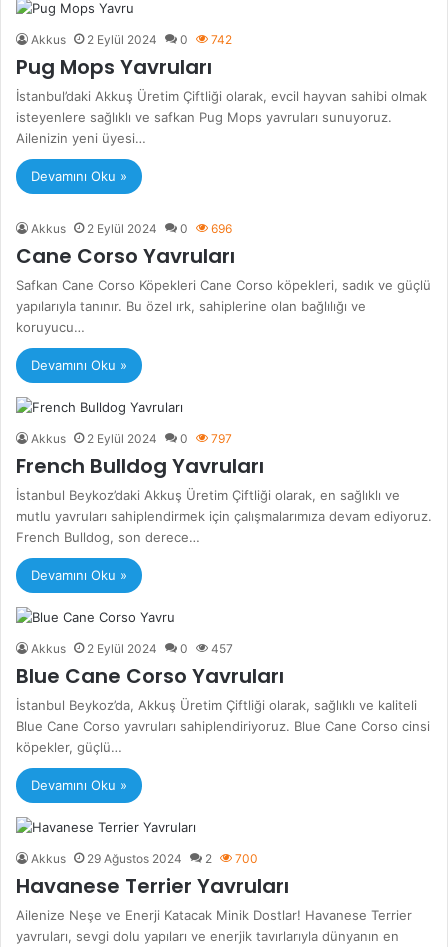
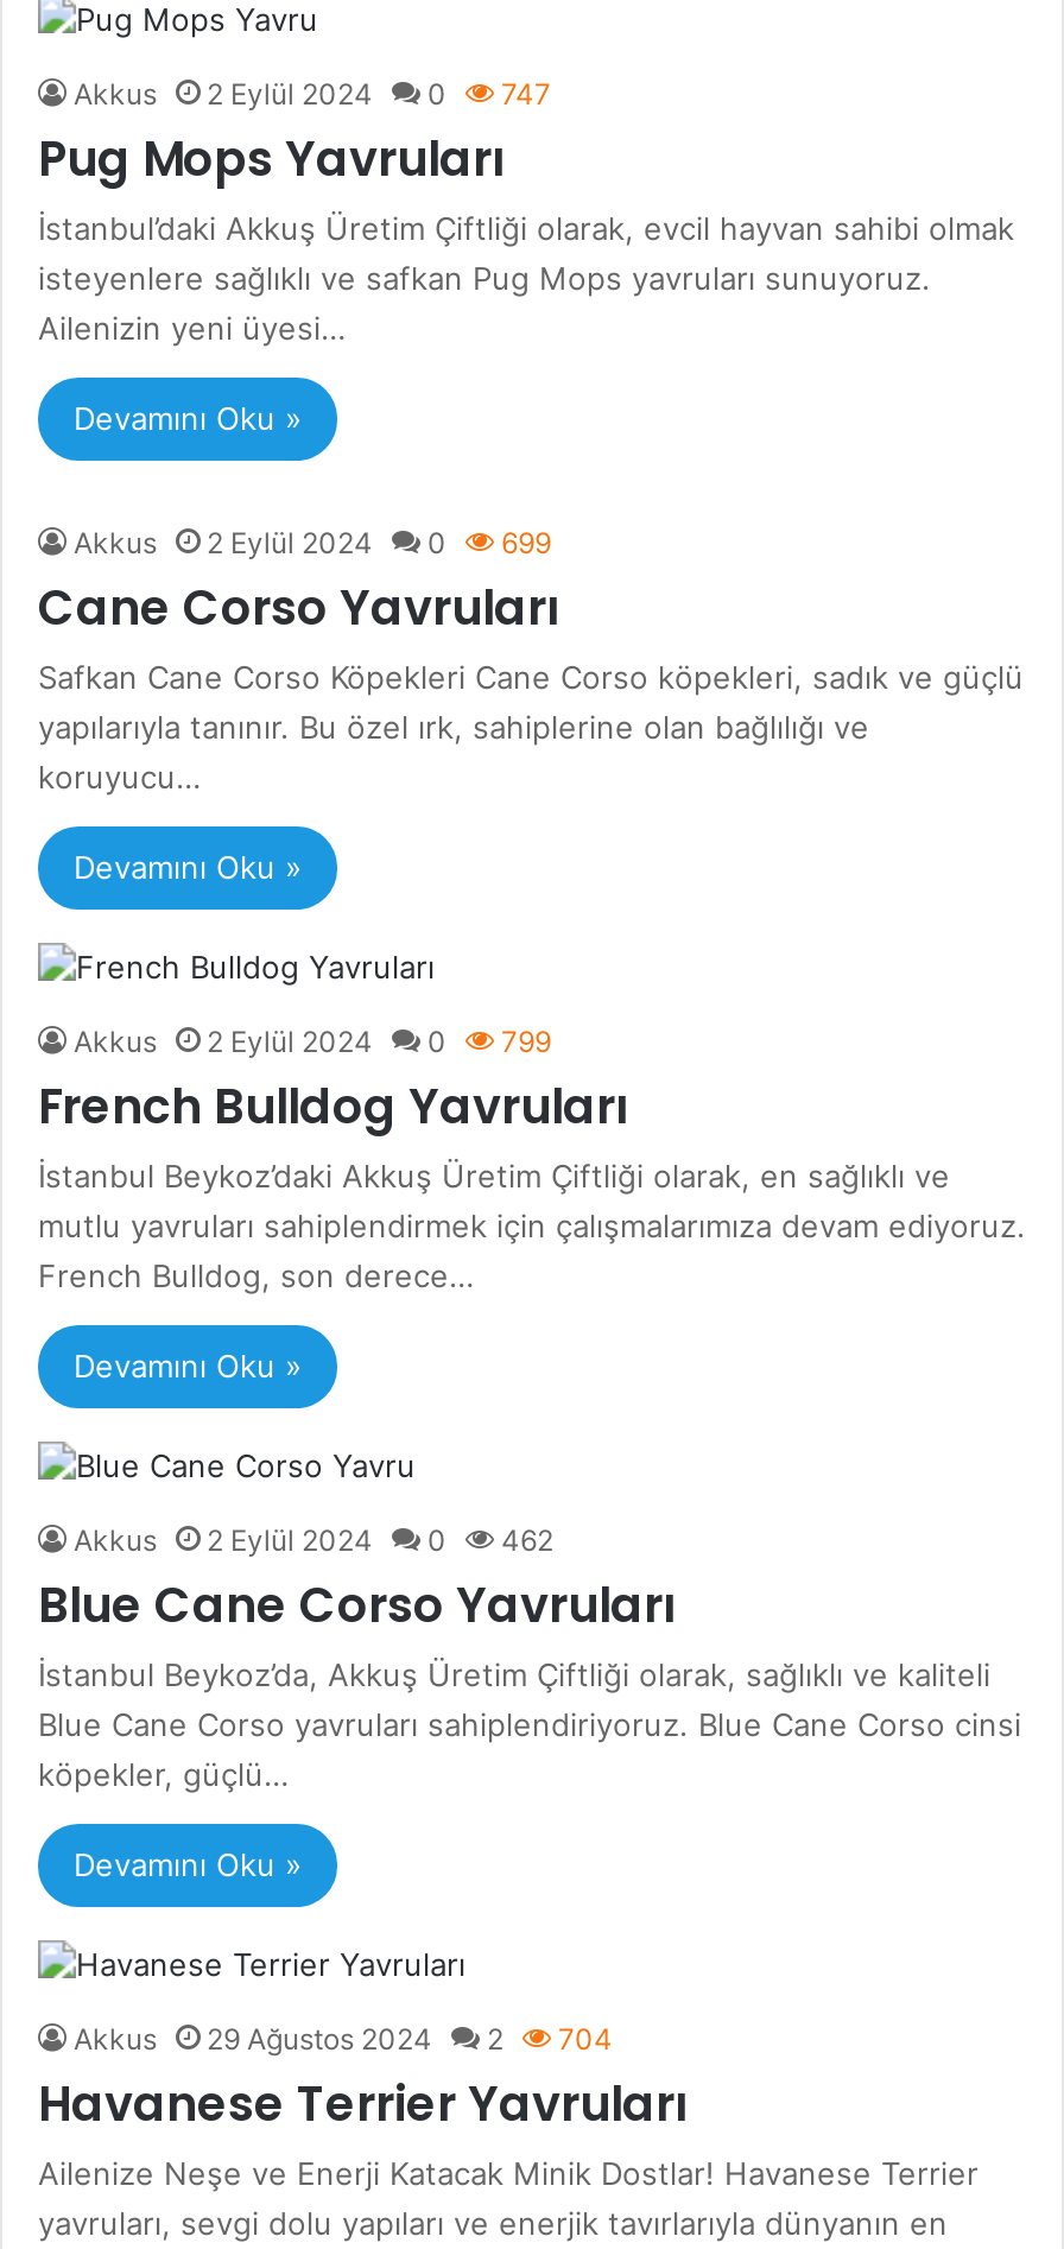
- Akkus 2 Eylül 2024 0 742
+ Akkus 2 Eylül 2024 0 747

- Akkus 2 Eylül 2024 0 696
+ Akkus 2 Eylül 2024 0 699

- Akkus 2 Eylül 2024 0 797
+ Akkus 2 Eylül 2024 0 799

- Akkus 2 Eylül 2024 0 457
+ Akkus 2 Eylül 2024 0 462

- Akkus 29 Ağustos 2024 2 700
+ Akkus 29 Ağustos 2024 2 704
